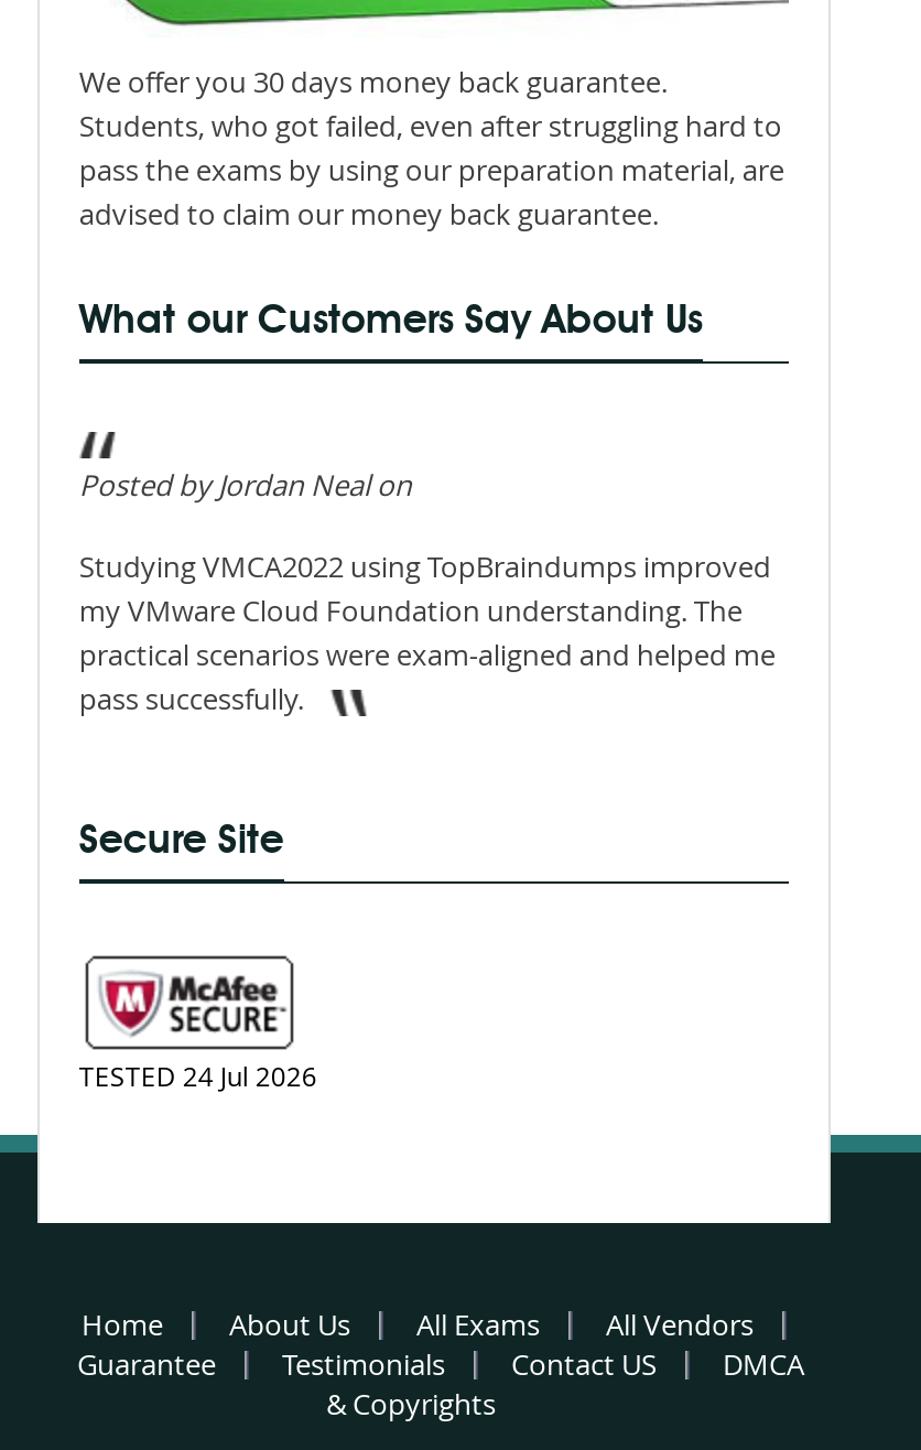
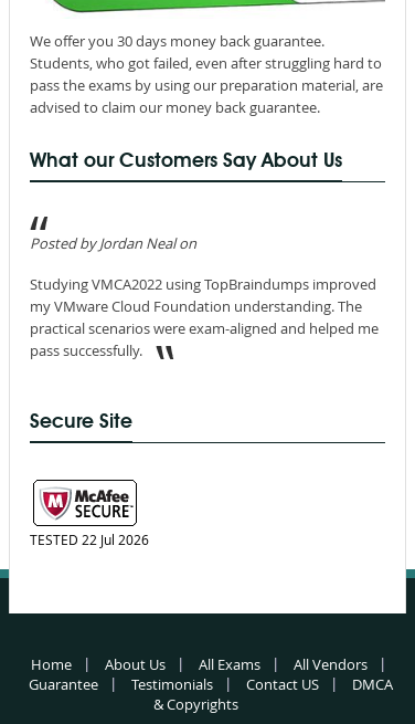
- TESTED 24 Jul 2026
+ TESTED 22 Jul 2026
